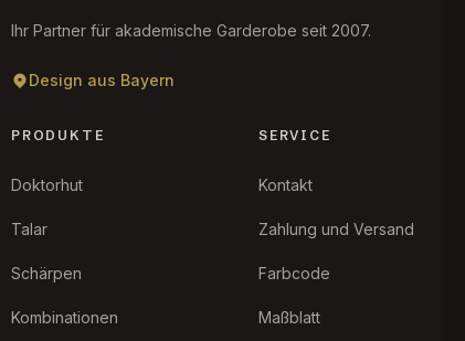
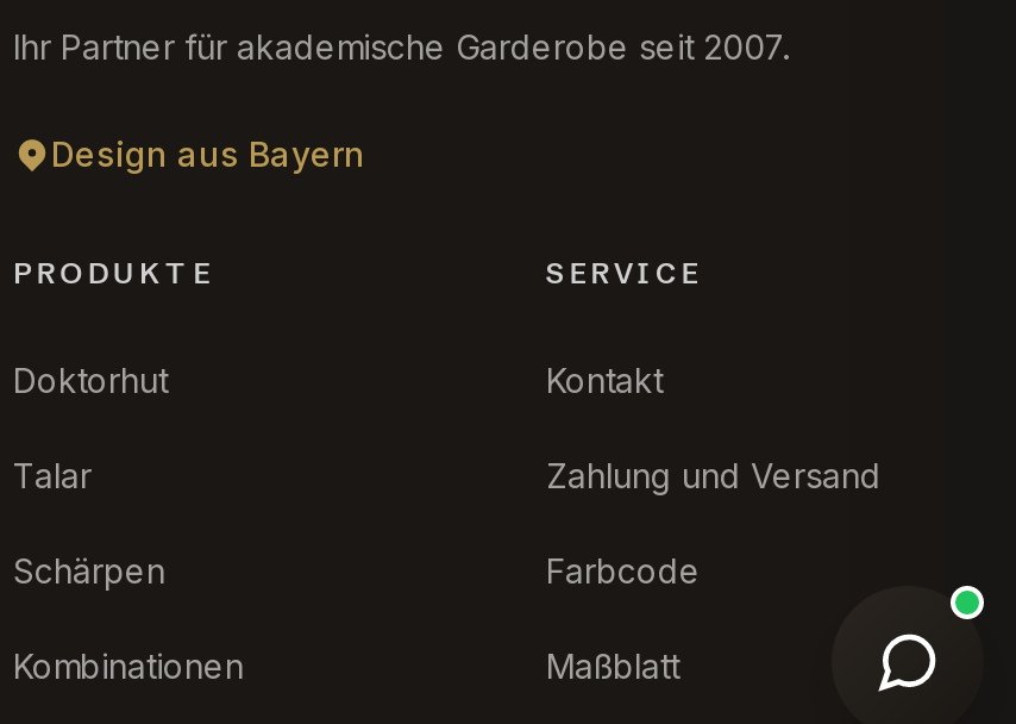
+ [image]
